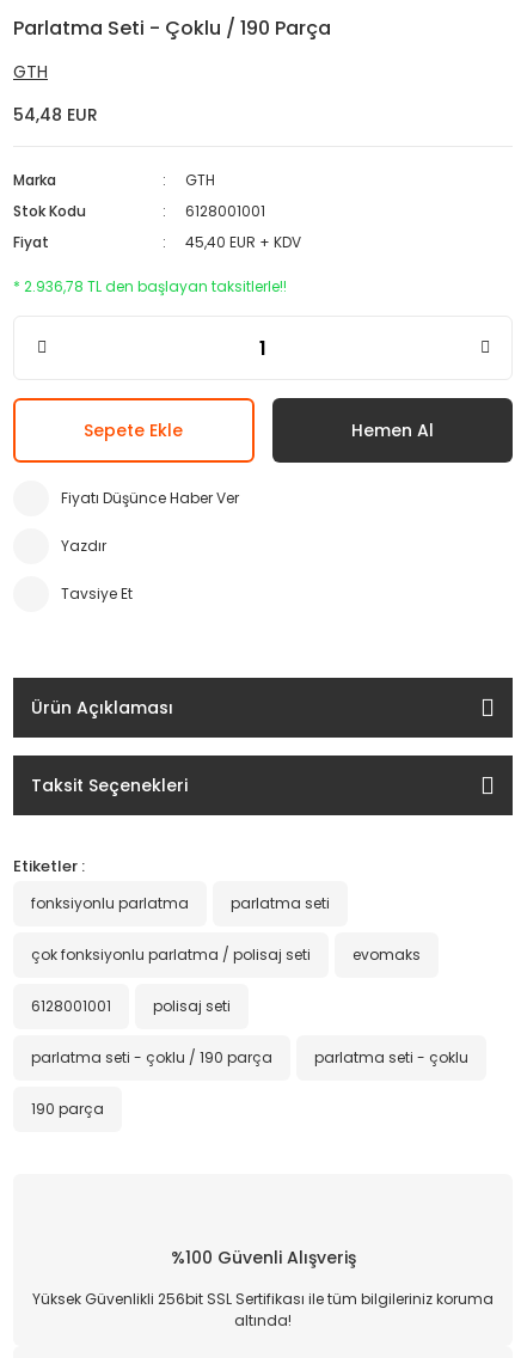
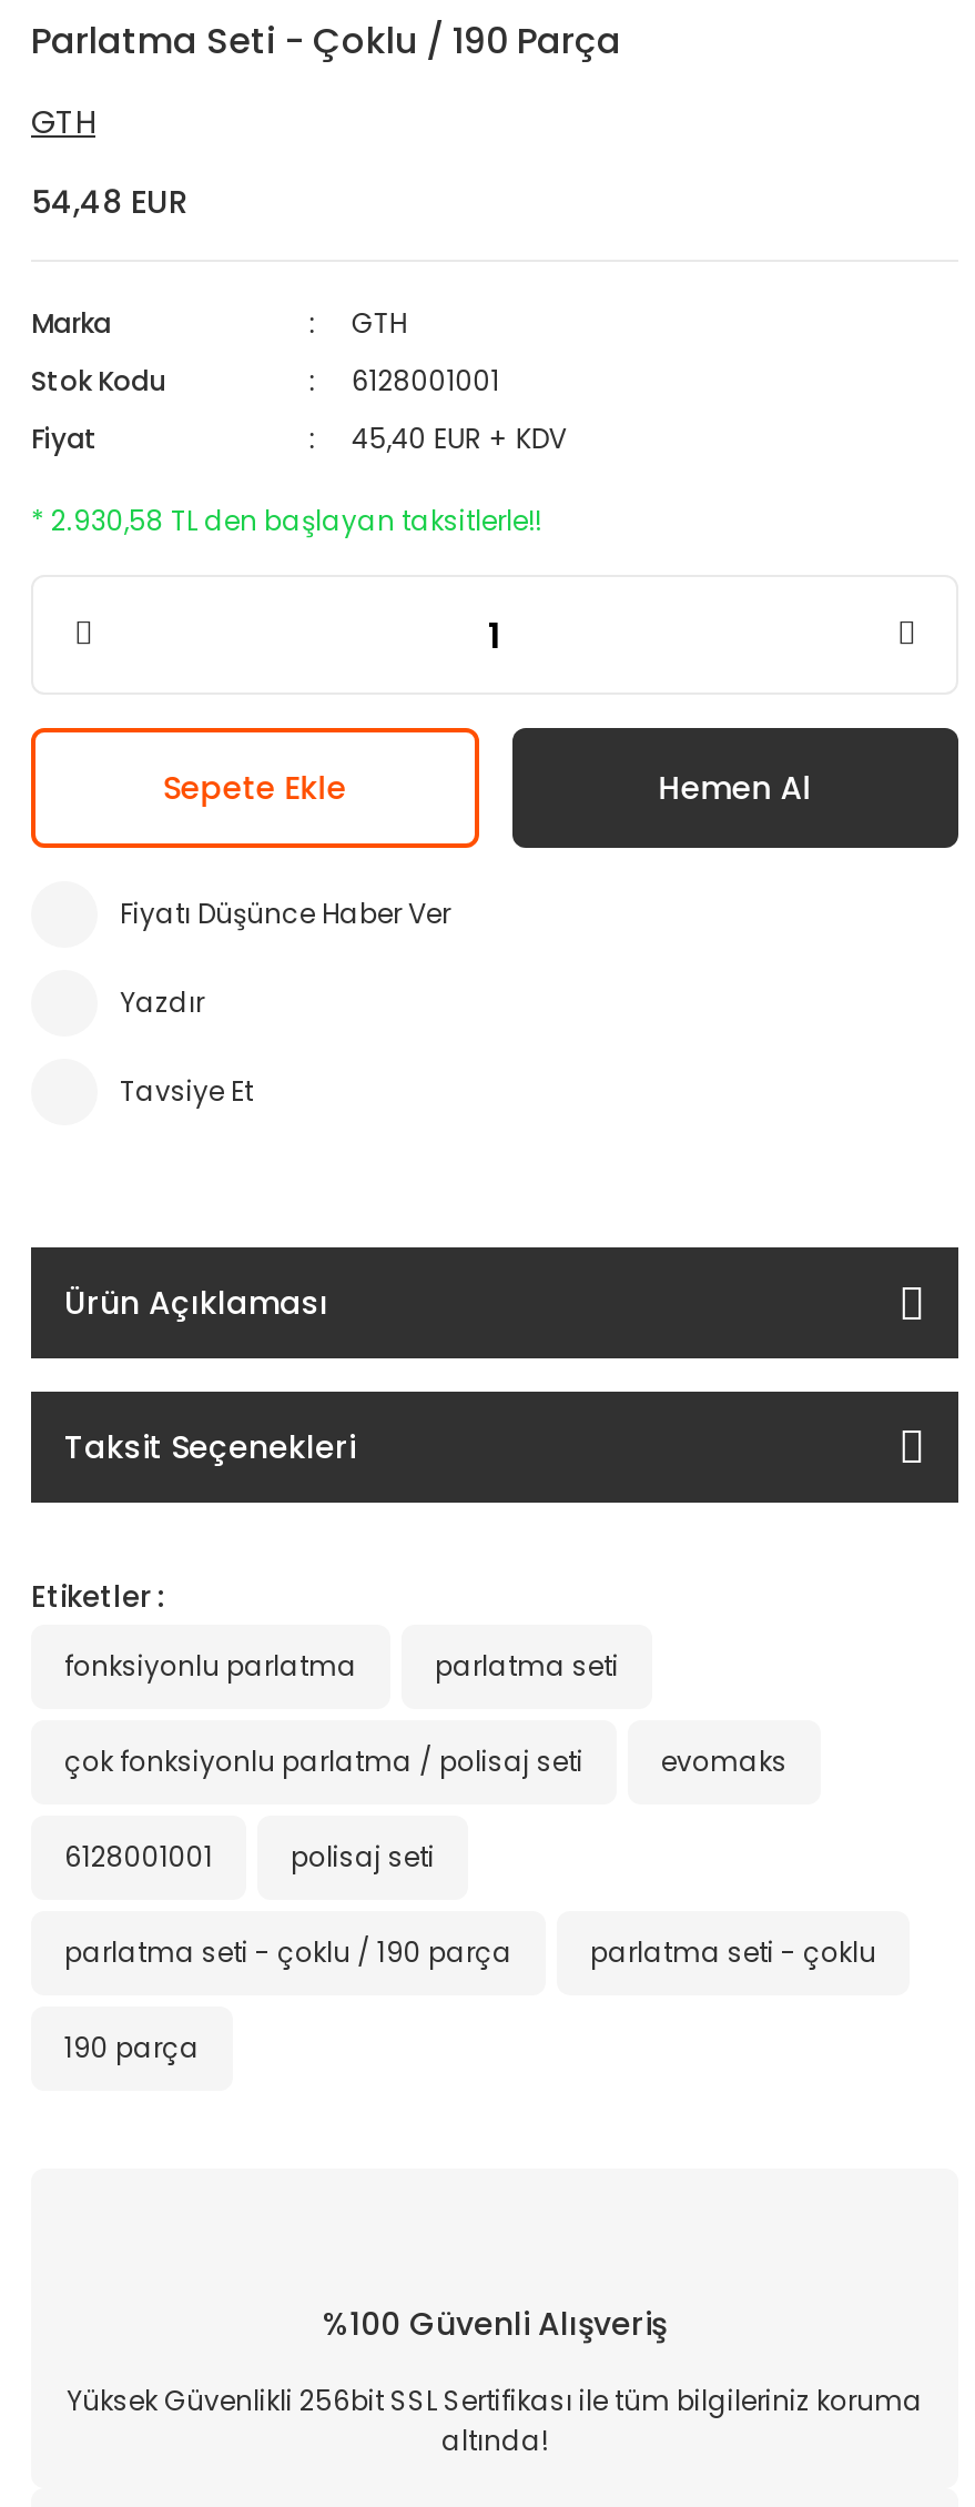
- * 2.936,78 TL den başlayan taksitlerle!!
+ * 2.930,58 TL den başlayan taksitlerle!!
